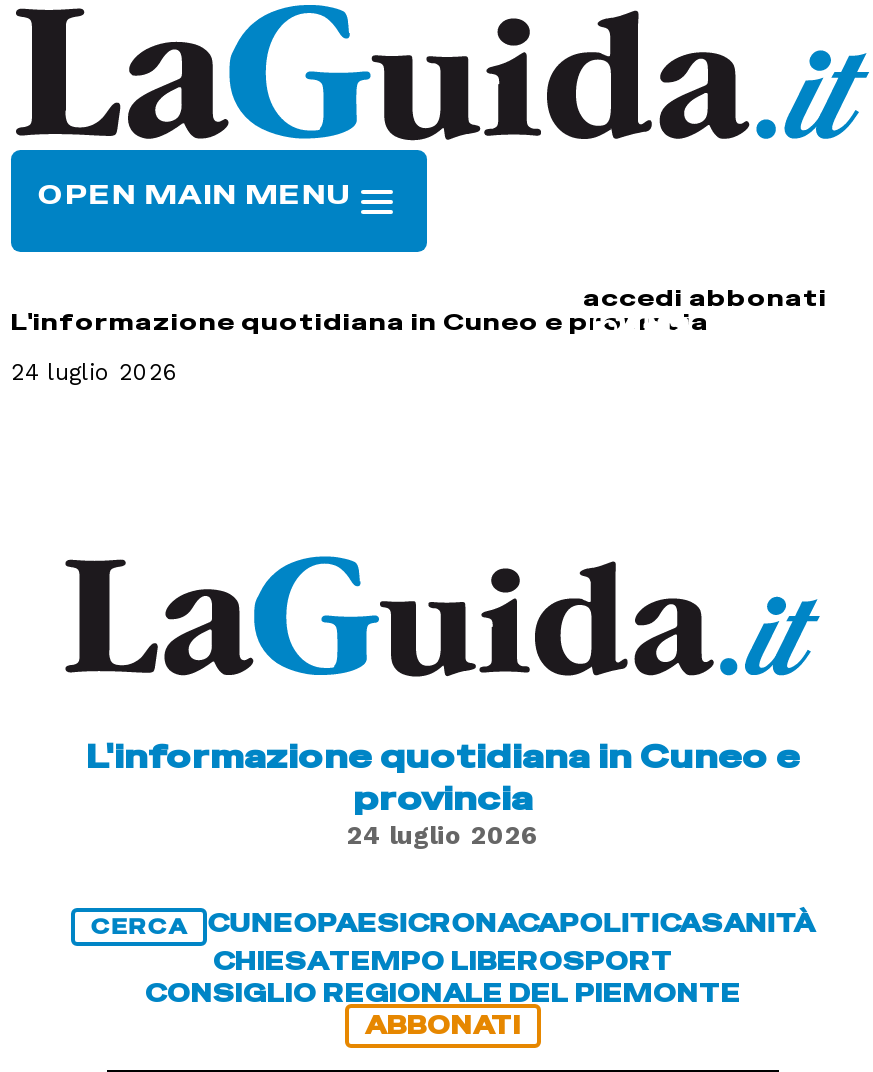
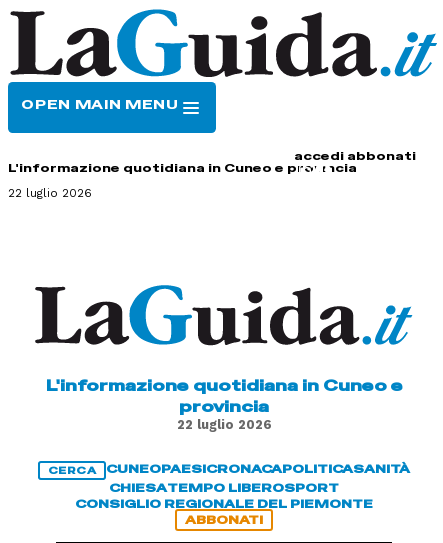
- 24 luglio 2026
+ 22 luglio 2026

- 24 luglio 2026
+ 22 luglio 2026
